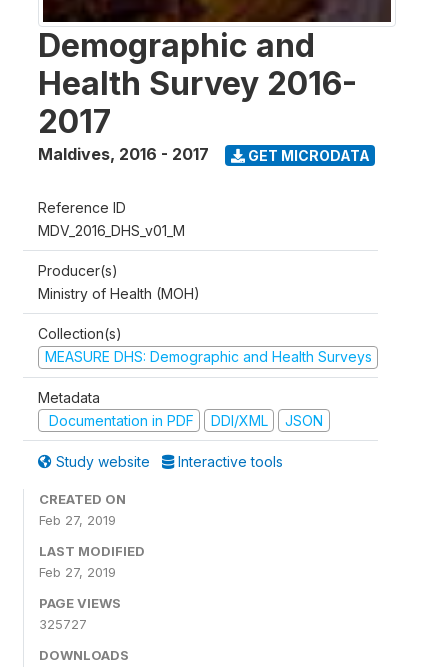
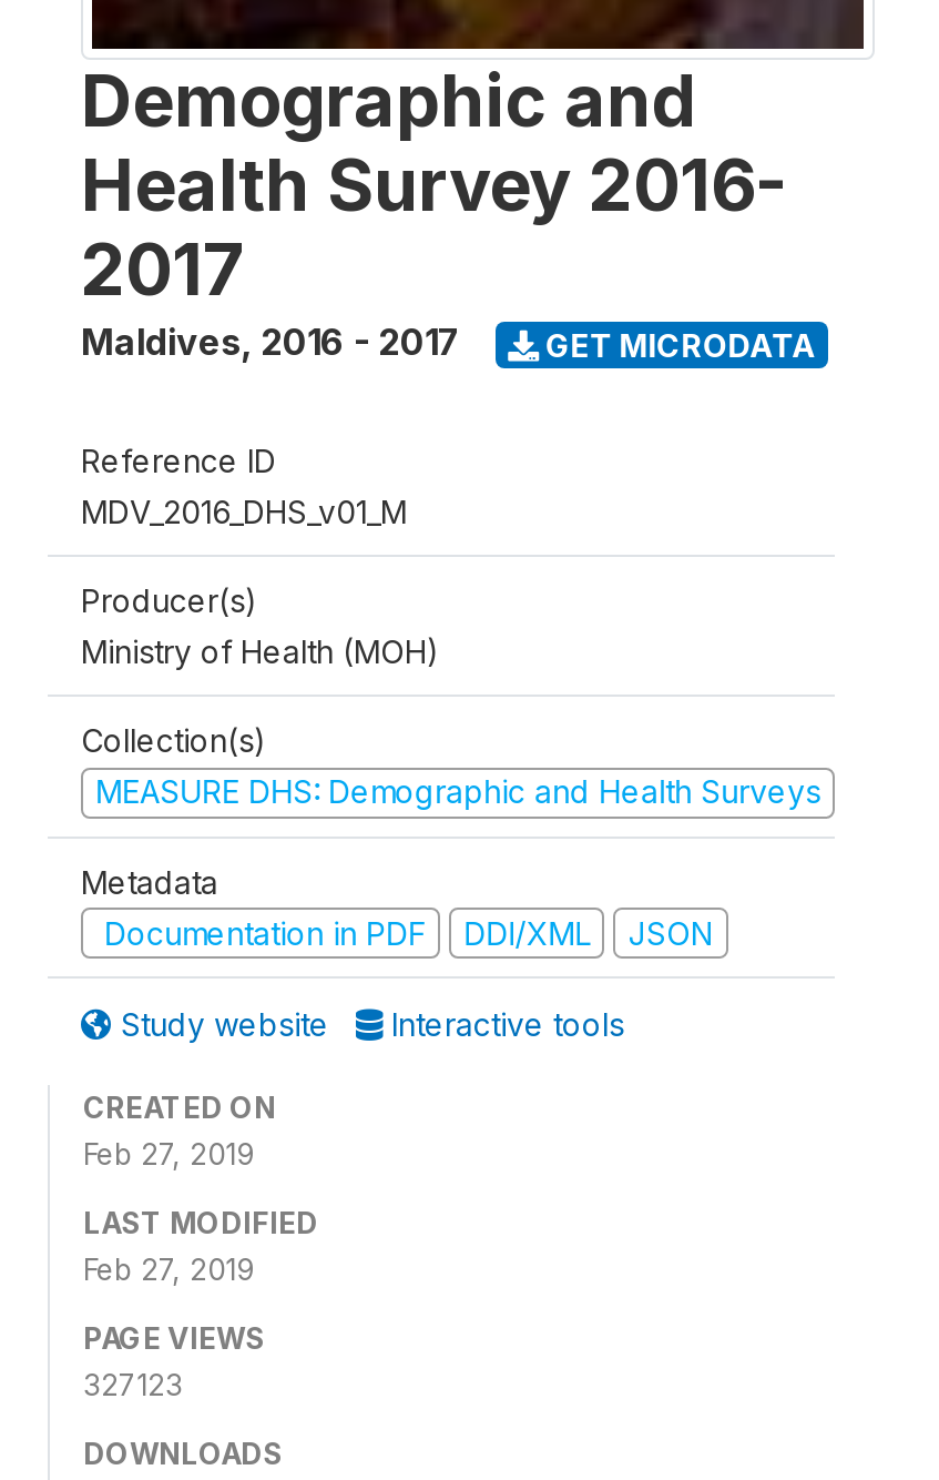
- 325727
+ 327123
